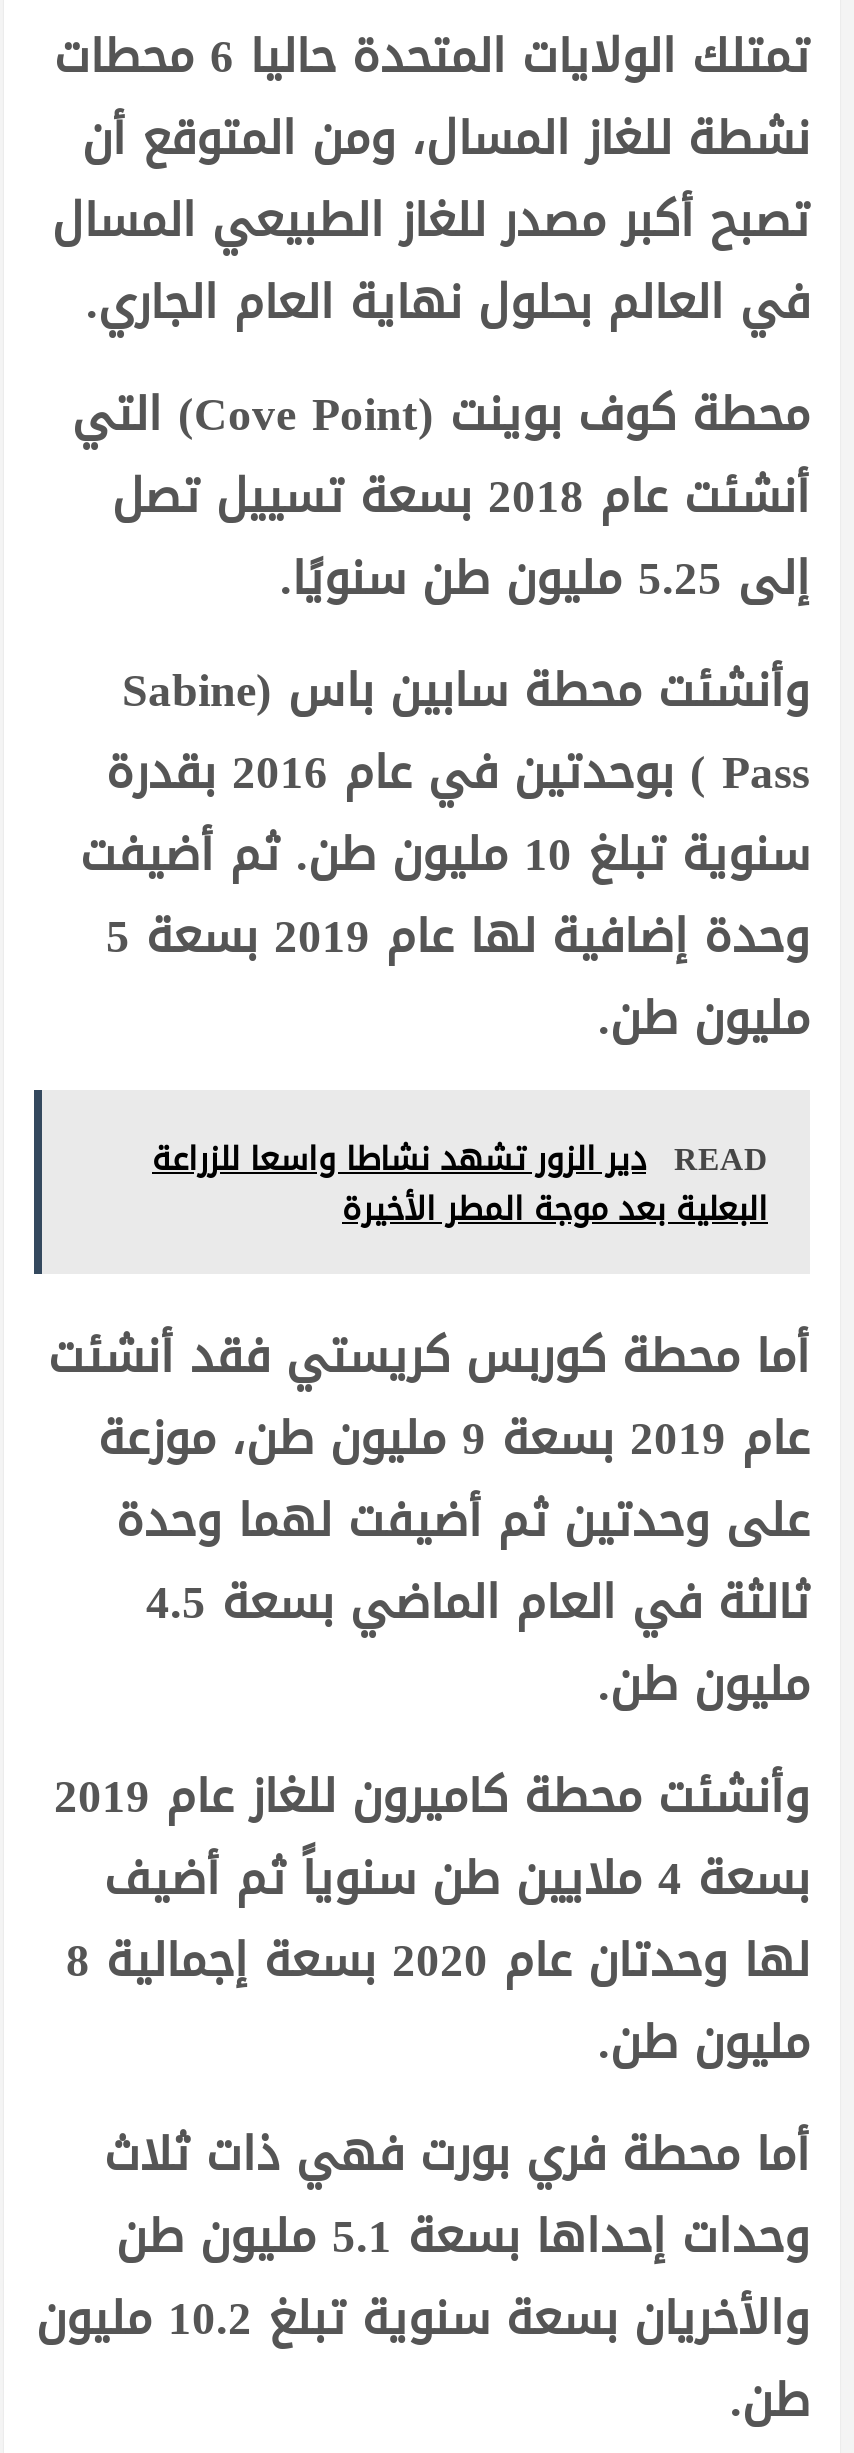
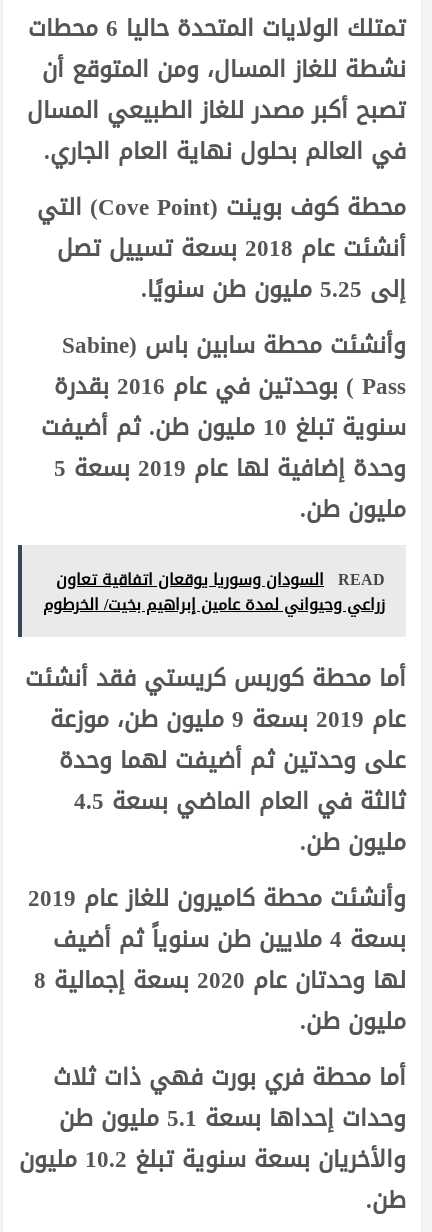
- READ دير الزور تشهد نشاطا واسعا للزراعة
- البعلية بعد موجة المطر الأخيرة
+ READ السودان وسوريا يوقعان اتفاقية تعاون
+ زراعي وحيواني لمدة عامين إبراهيم بخيت/ الخرطوم
